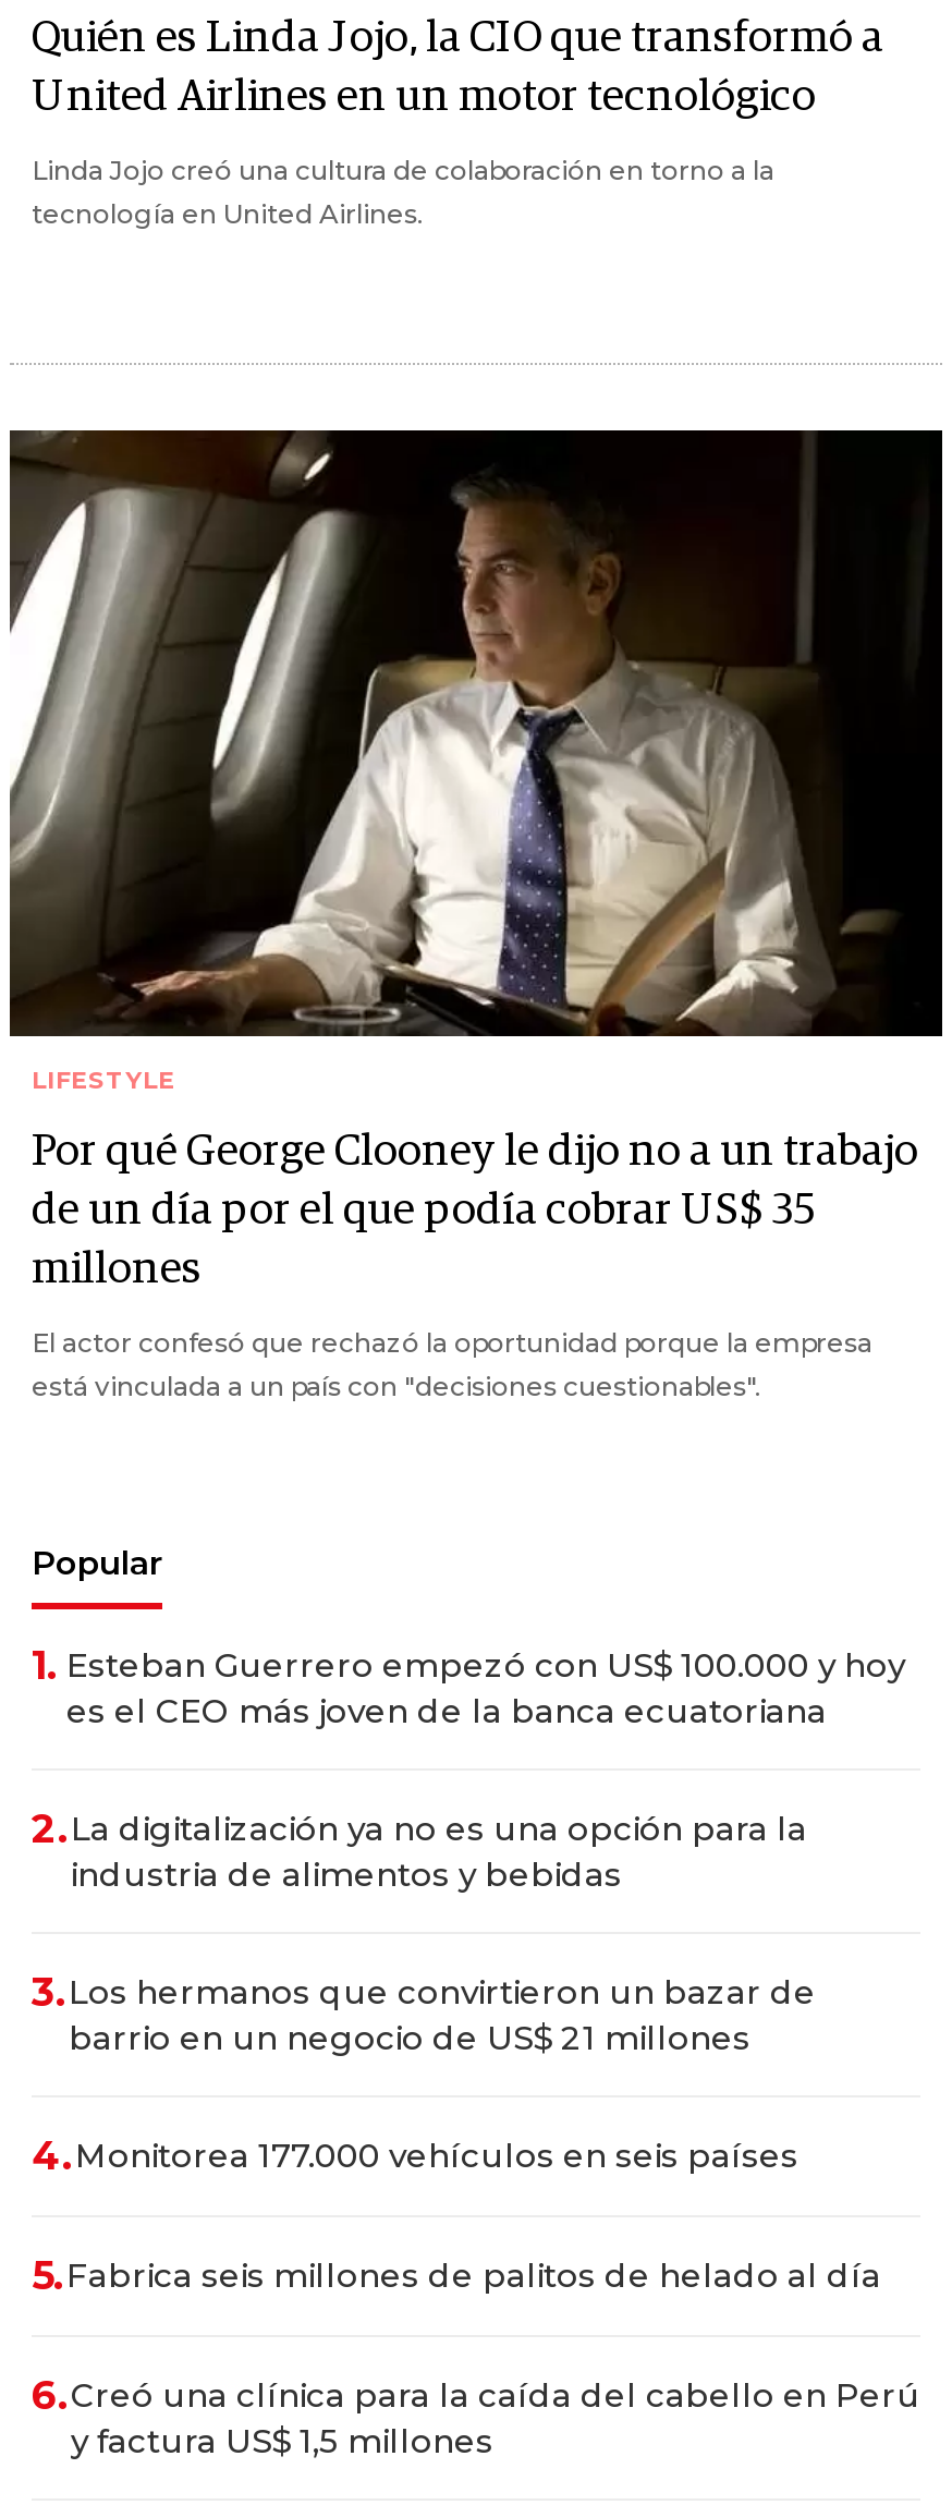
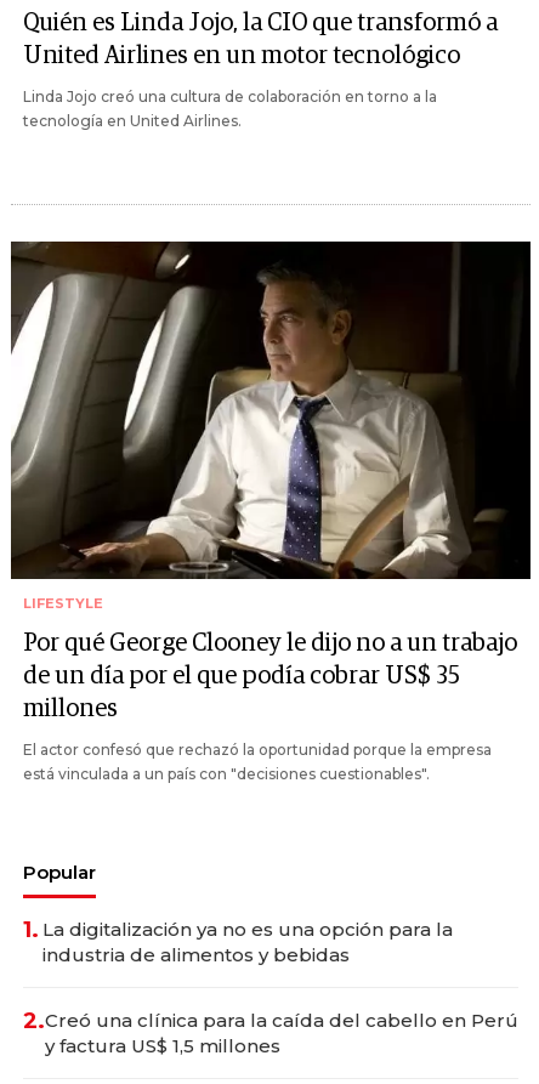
- 1. Esteban Guerrero empezó con US$ 100.000 y hoy
- es el CEO más joven de la banca ecuatoriana
- 2.La digitalización ya no es una opción para la
+ 1. La digitalización ya no es una opción para la

- 3.Los hermanos que convirtieron un bazar de
- barrio en un negocio de US$ 21 millones
- 4.Monitorea 177.000 vehículos en seis países
- 5.Fabrica seis millones de palitos de helado al día
- 6.Creó una clínica para la caída del cabello en Perú
+ 2.Creó una clínica para la caída del cabello en Perú
